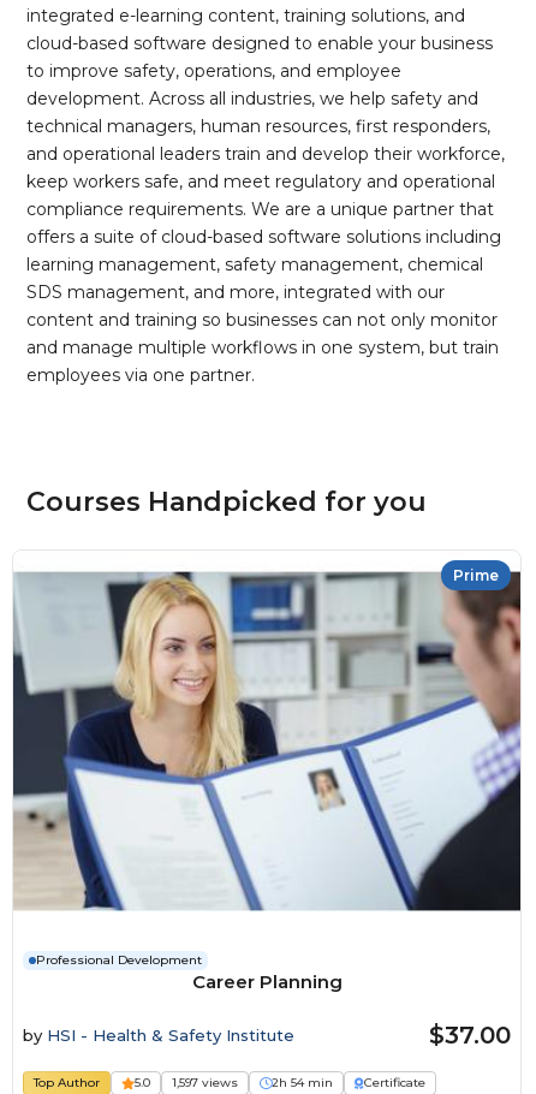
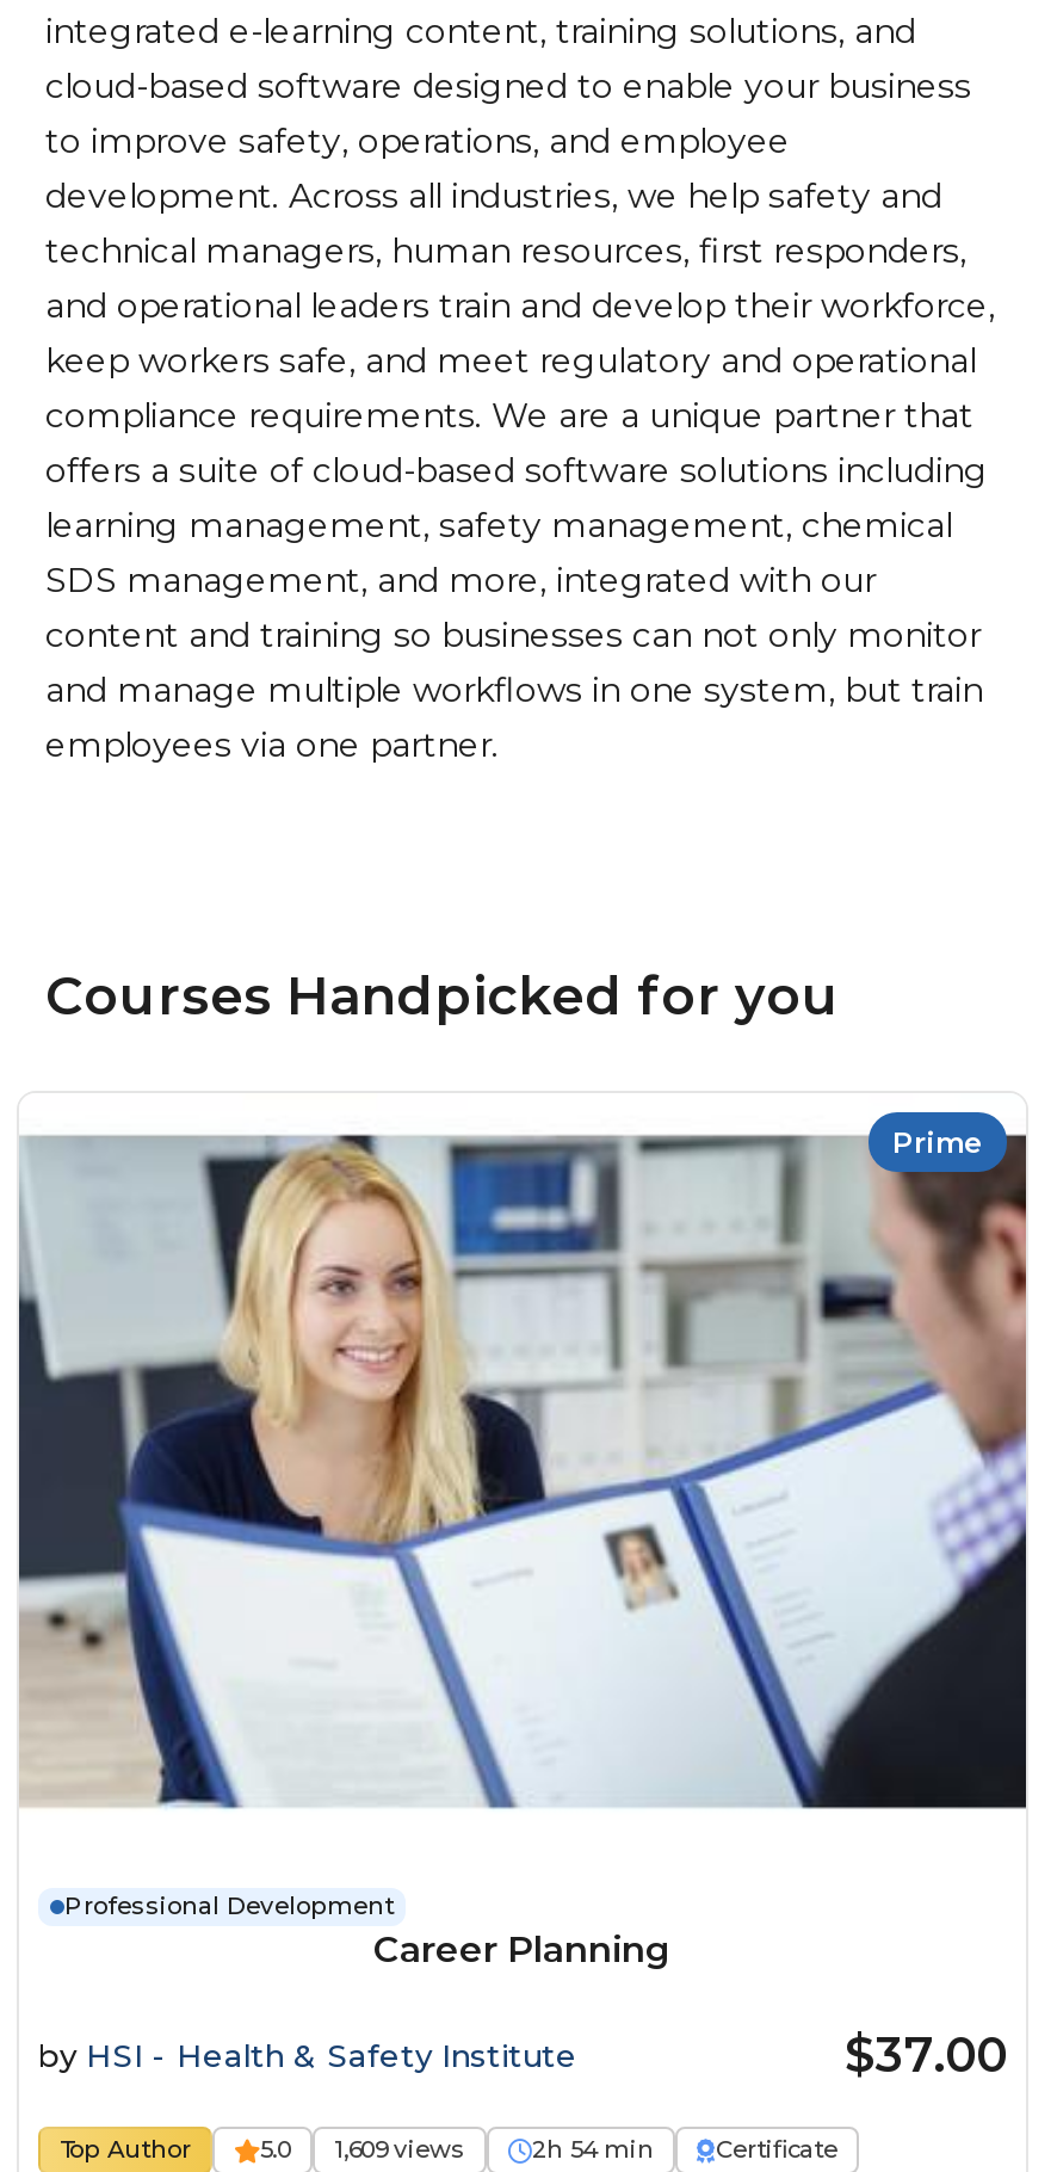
- 5.0 1,597 views
+ 5.0 1,609 views
